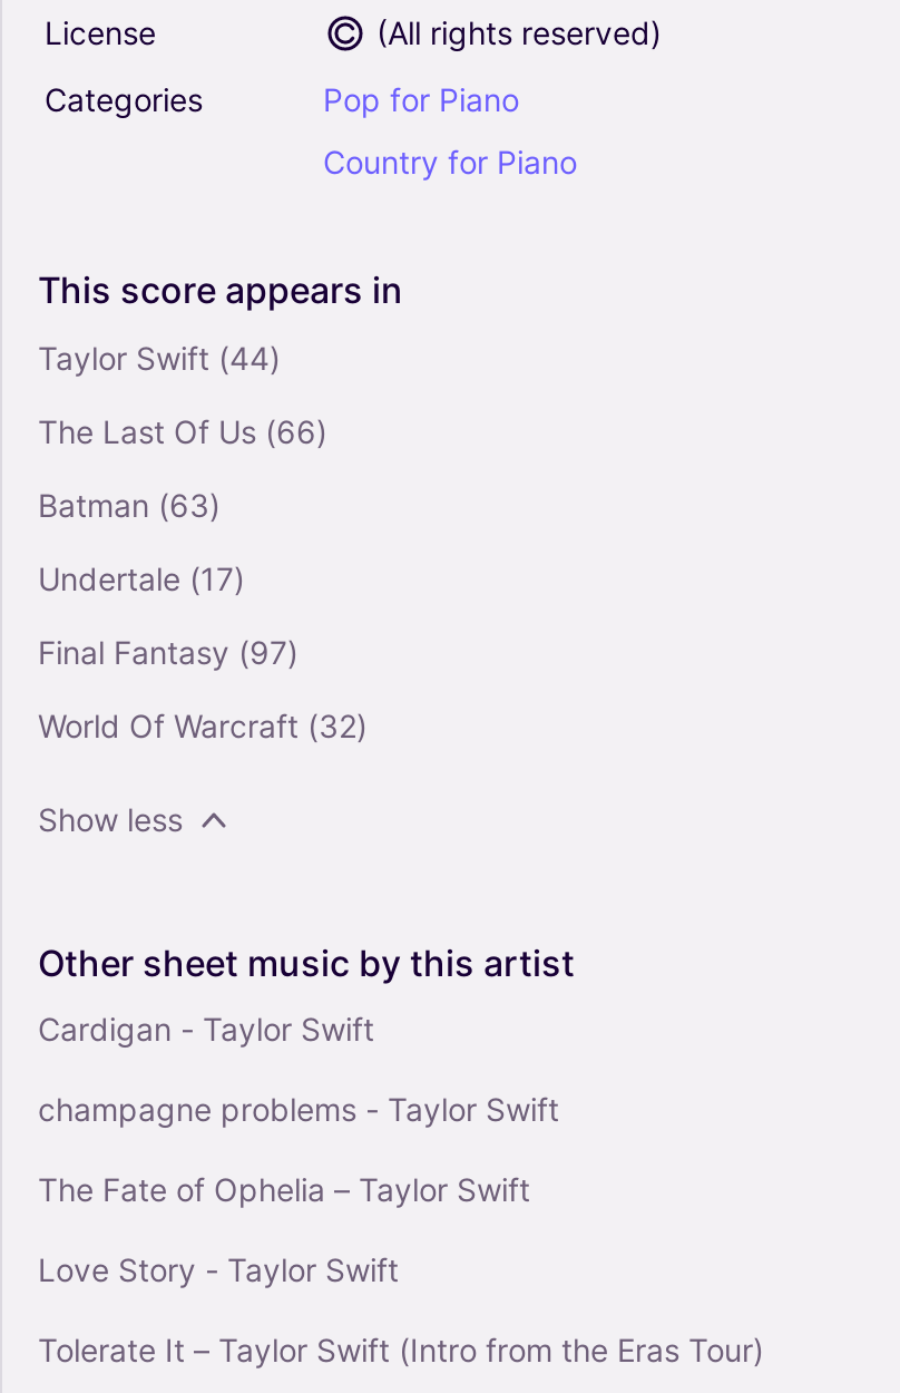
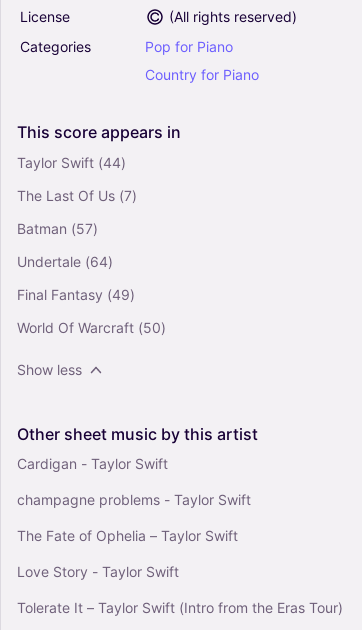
- The Last Of Us (66)
+ The Last Of Us (7)

- Batman (63)
+ Batman (57)

- Undertale (17)
+ Undertale (64)

- Final Fantasy (97)
+ Final Fantasy (49)

- World Of Warcraft (32)
+ World Of Warcraft (50)
